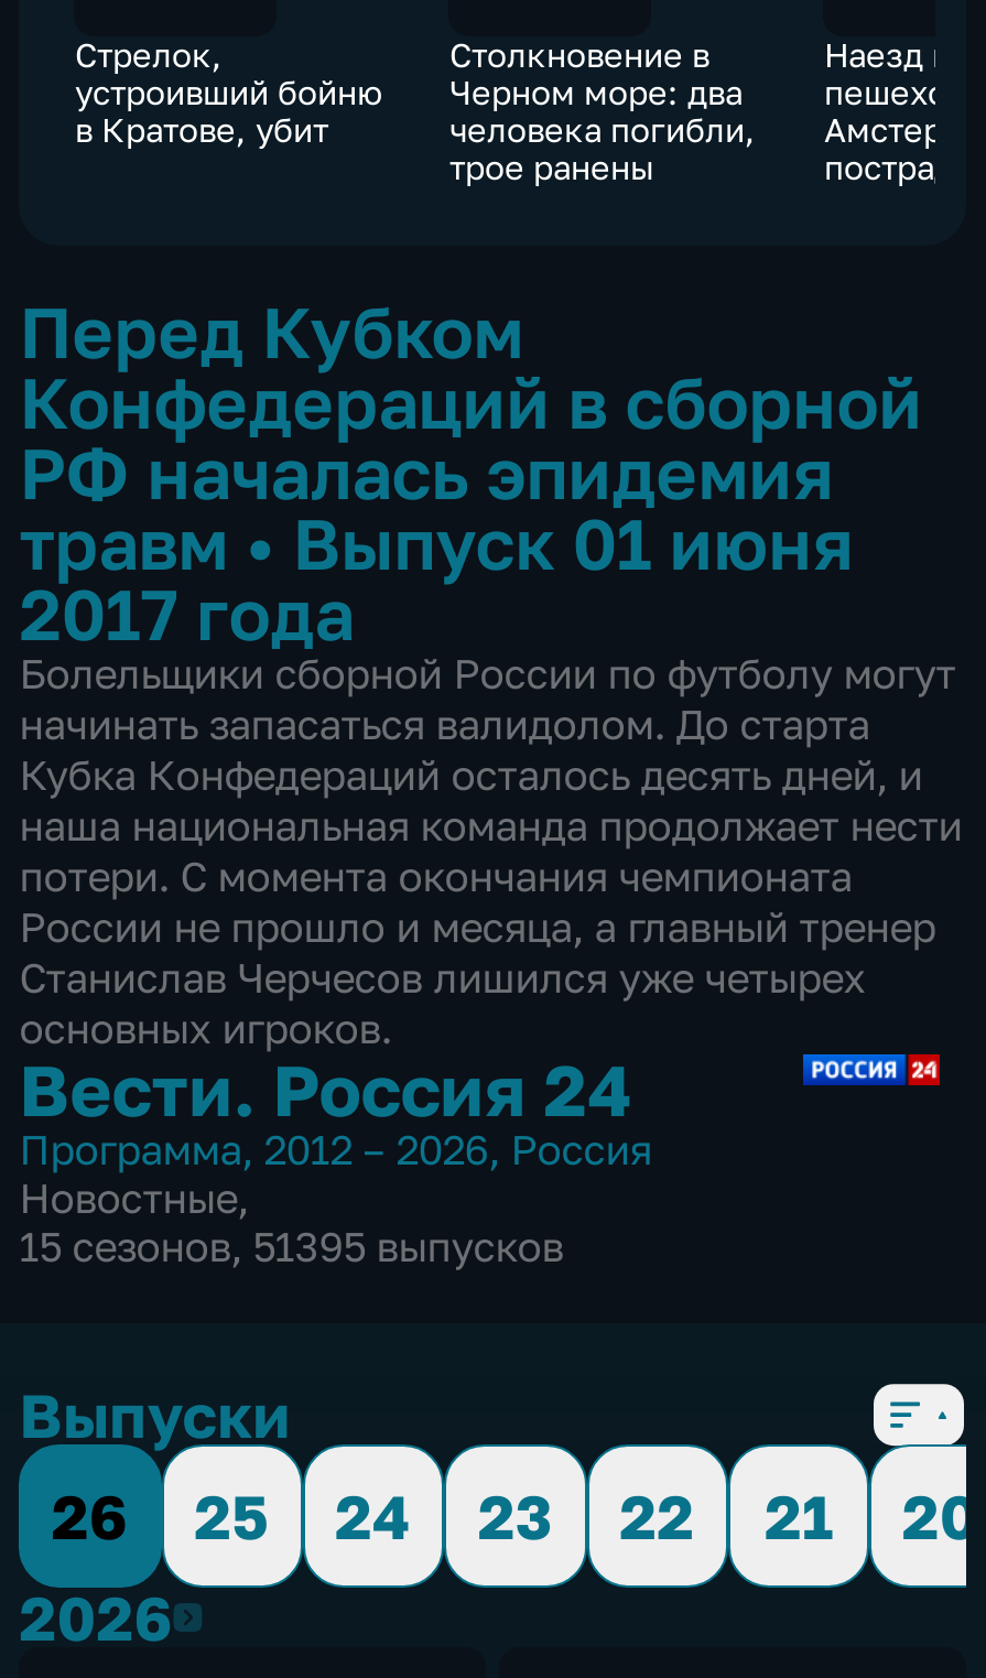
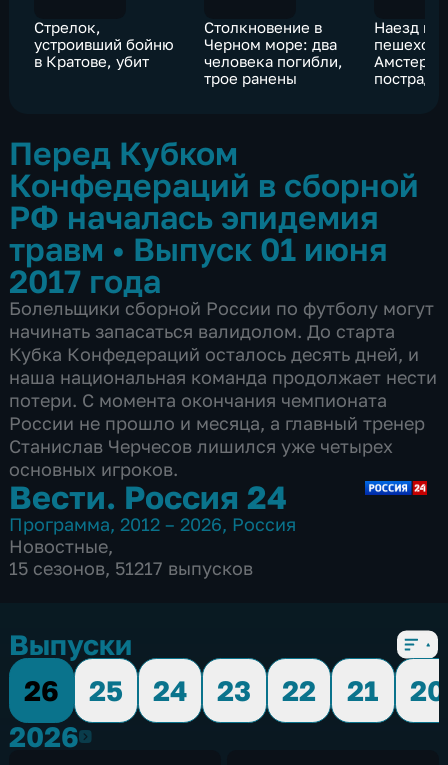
- 15 сезонов, 51395 выпусков
+ 15 сезонов, 51217 выпусков
